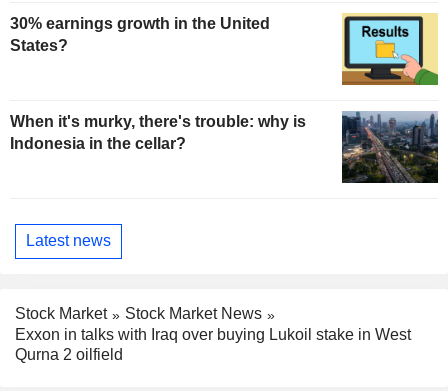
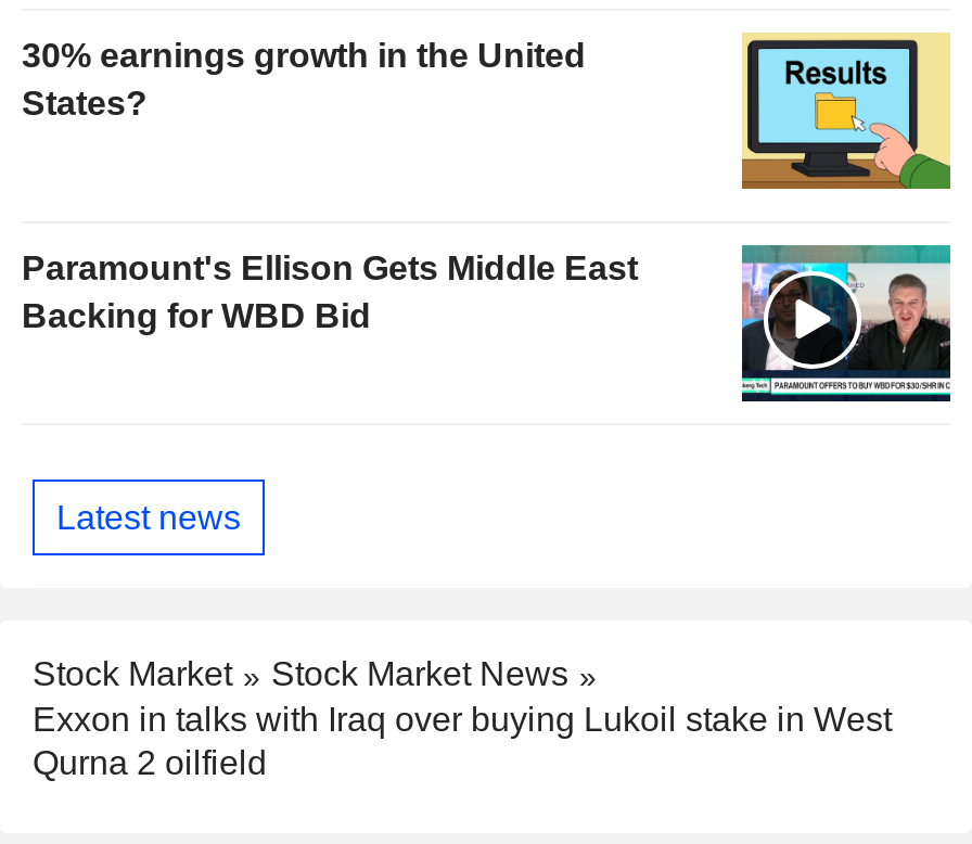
- When it's murky, there's trouble: why is
- Indonesia in the cellar?
+ Paramount's Ellison Gets Middle East
+ Backing for WBD Bid

- [image]
+ [image]
